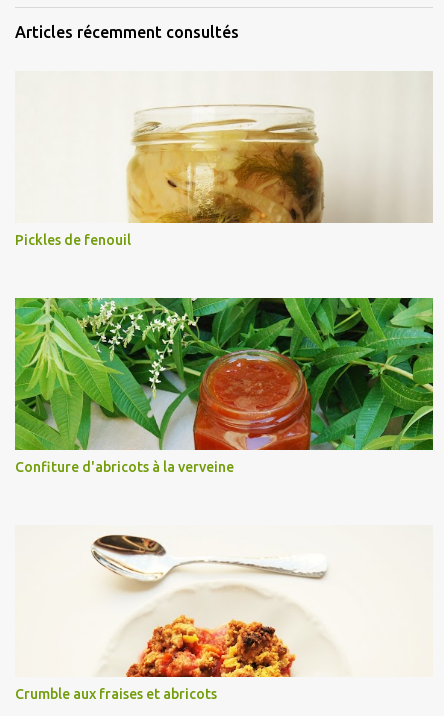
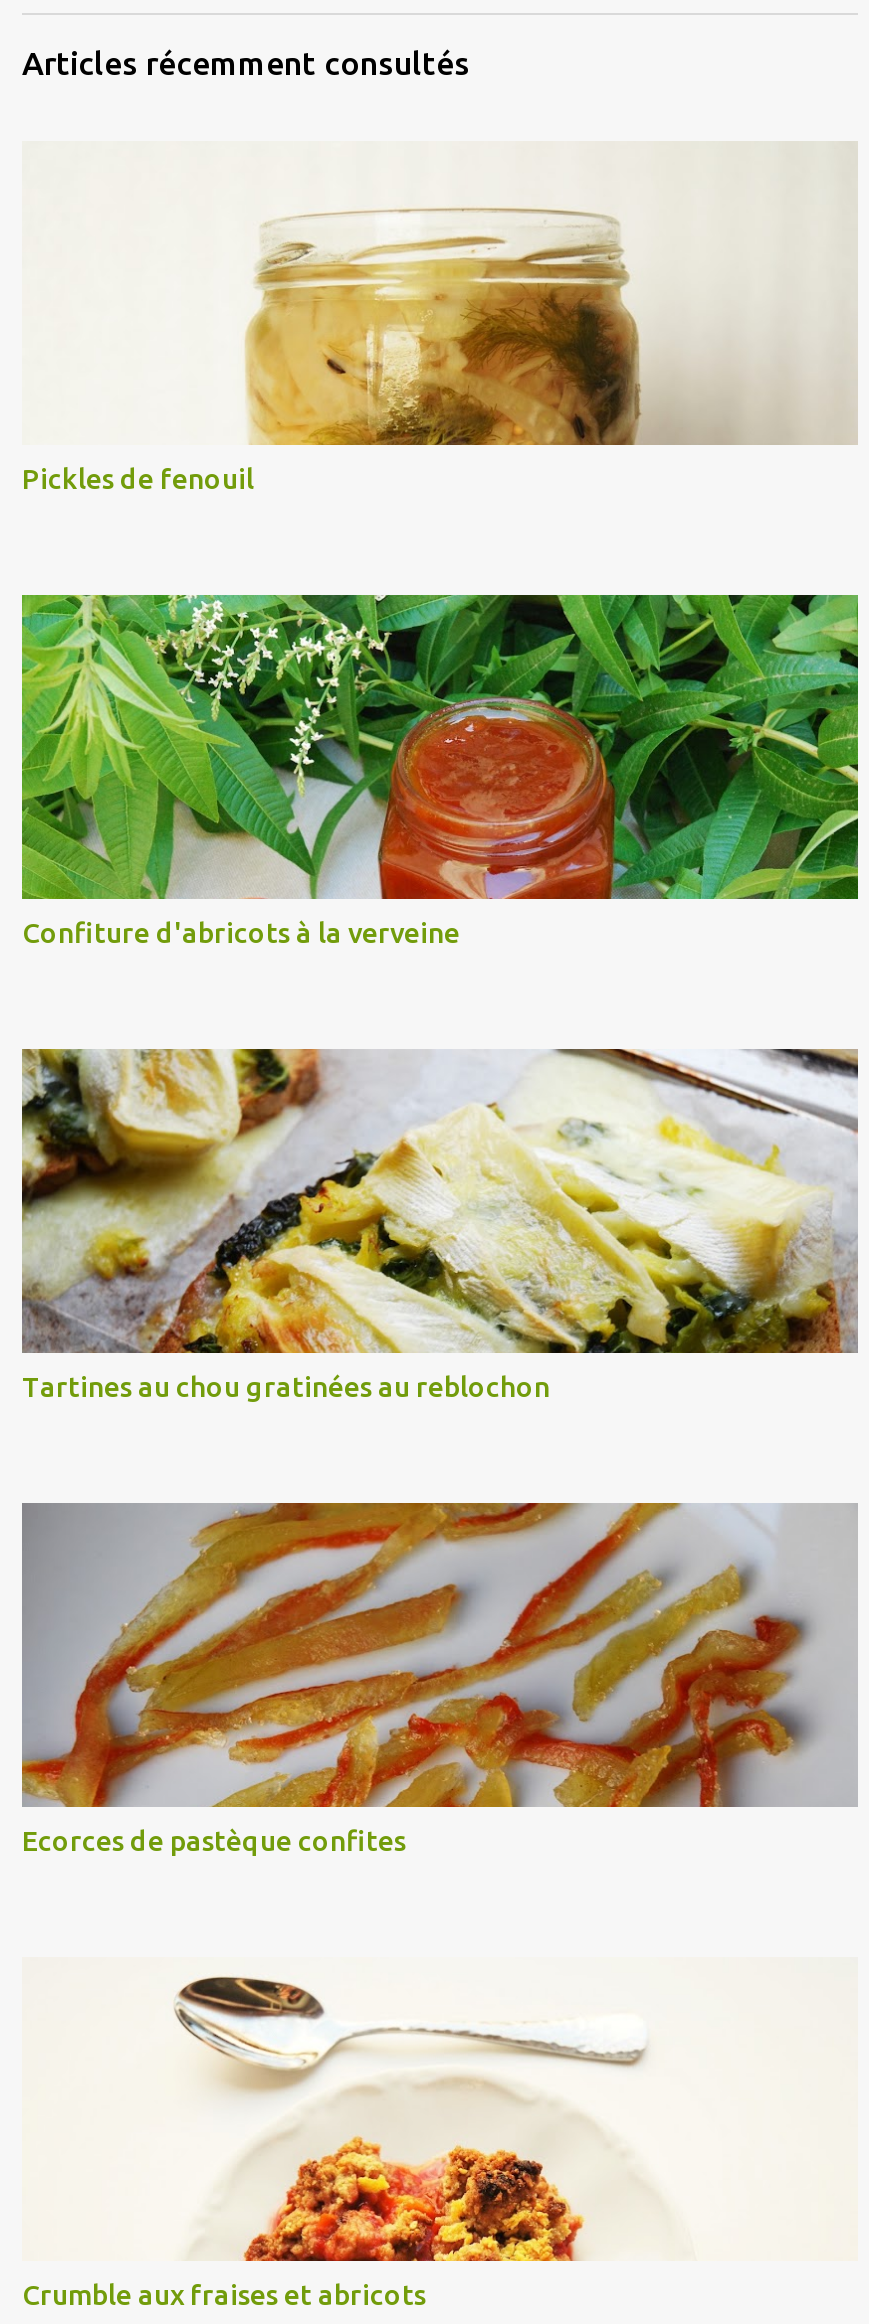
+ [image]
+ Tartines au chou gratinées au reblochon

+ [image]
+ Ecorces de pastèque confites
